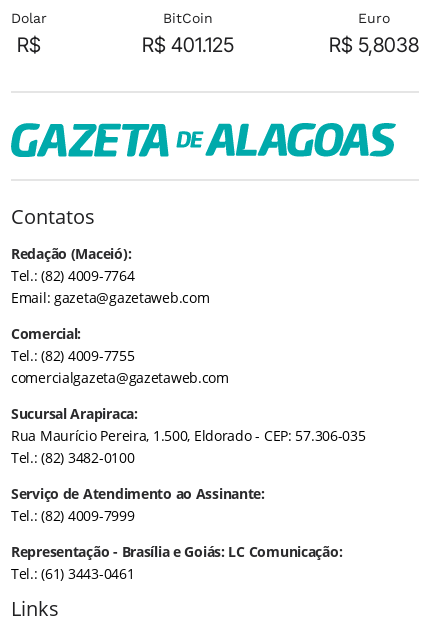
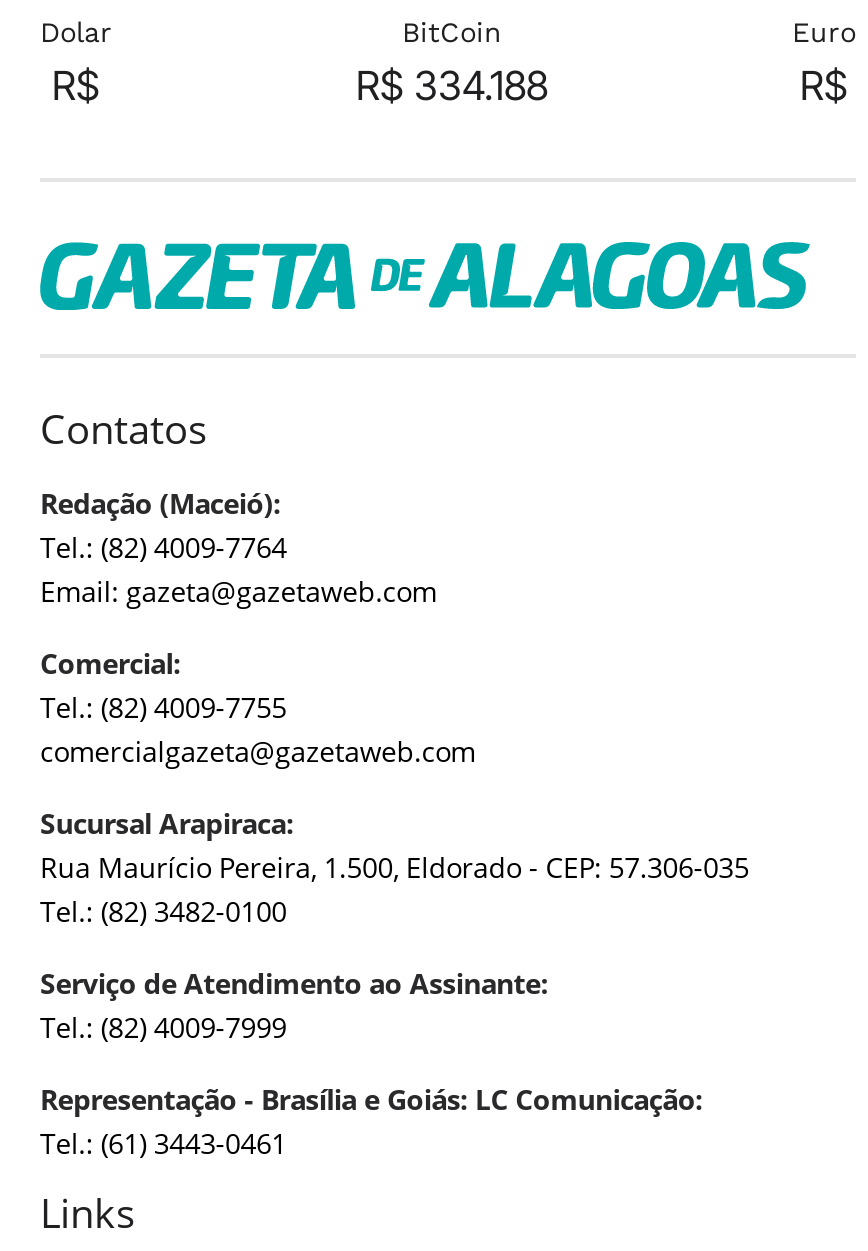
- R$ 401.125
+ R$ 334.188

- R$ 5,8038
+ R$
